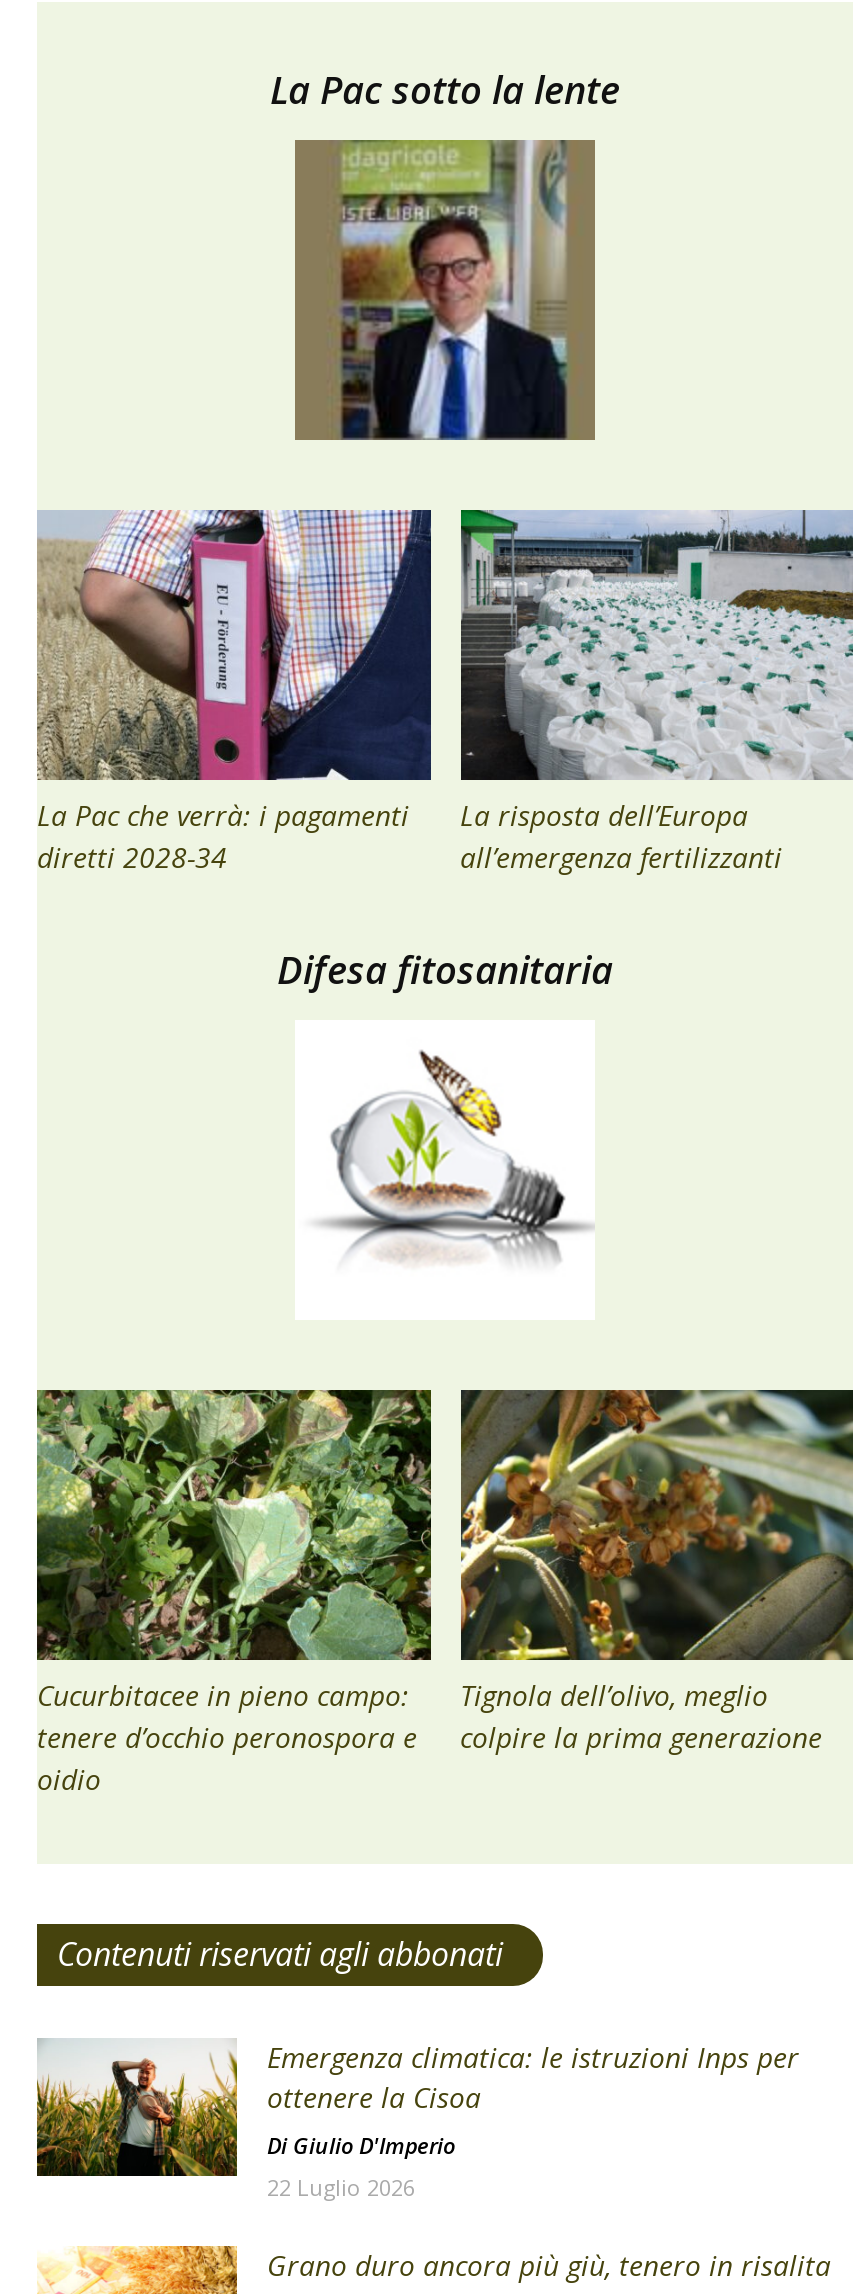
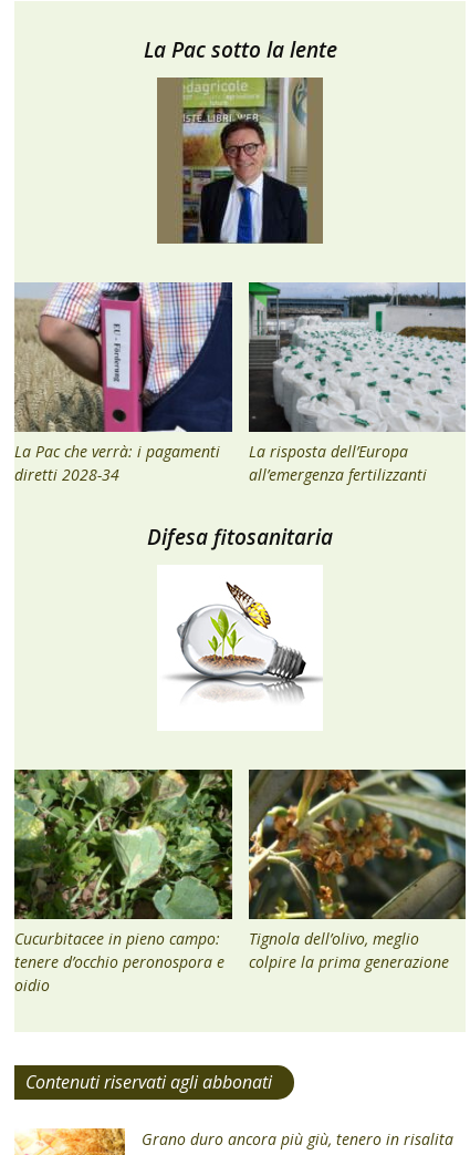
- [image]
- Emergenza climatica: le istruzioni Inps per
- ottenere la Cisoa
- Di Giulio D'Imperio
- 22 Luglio 2026
